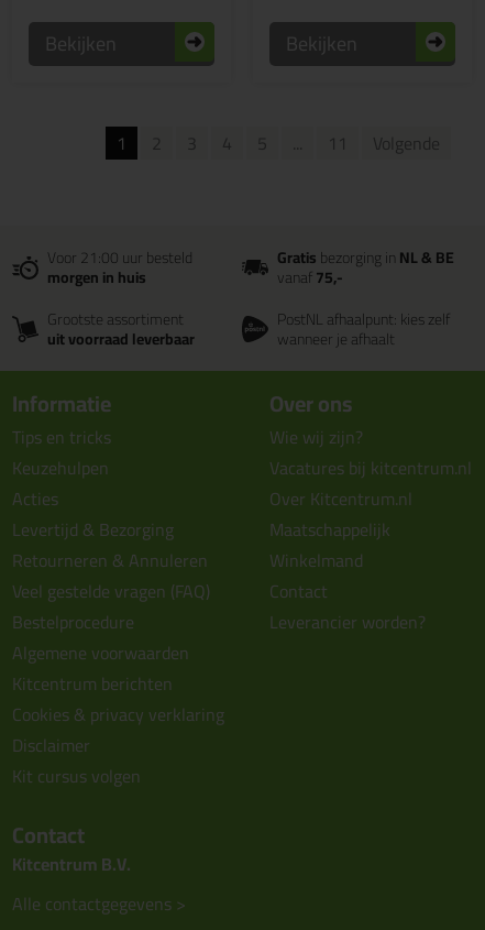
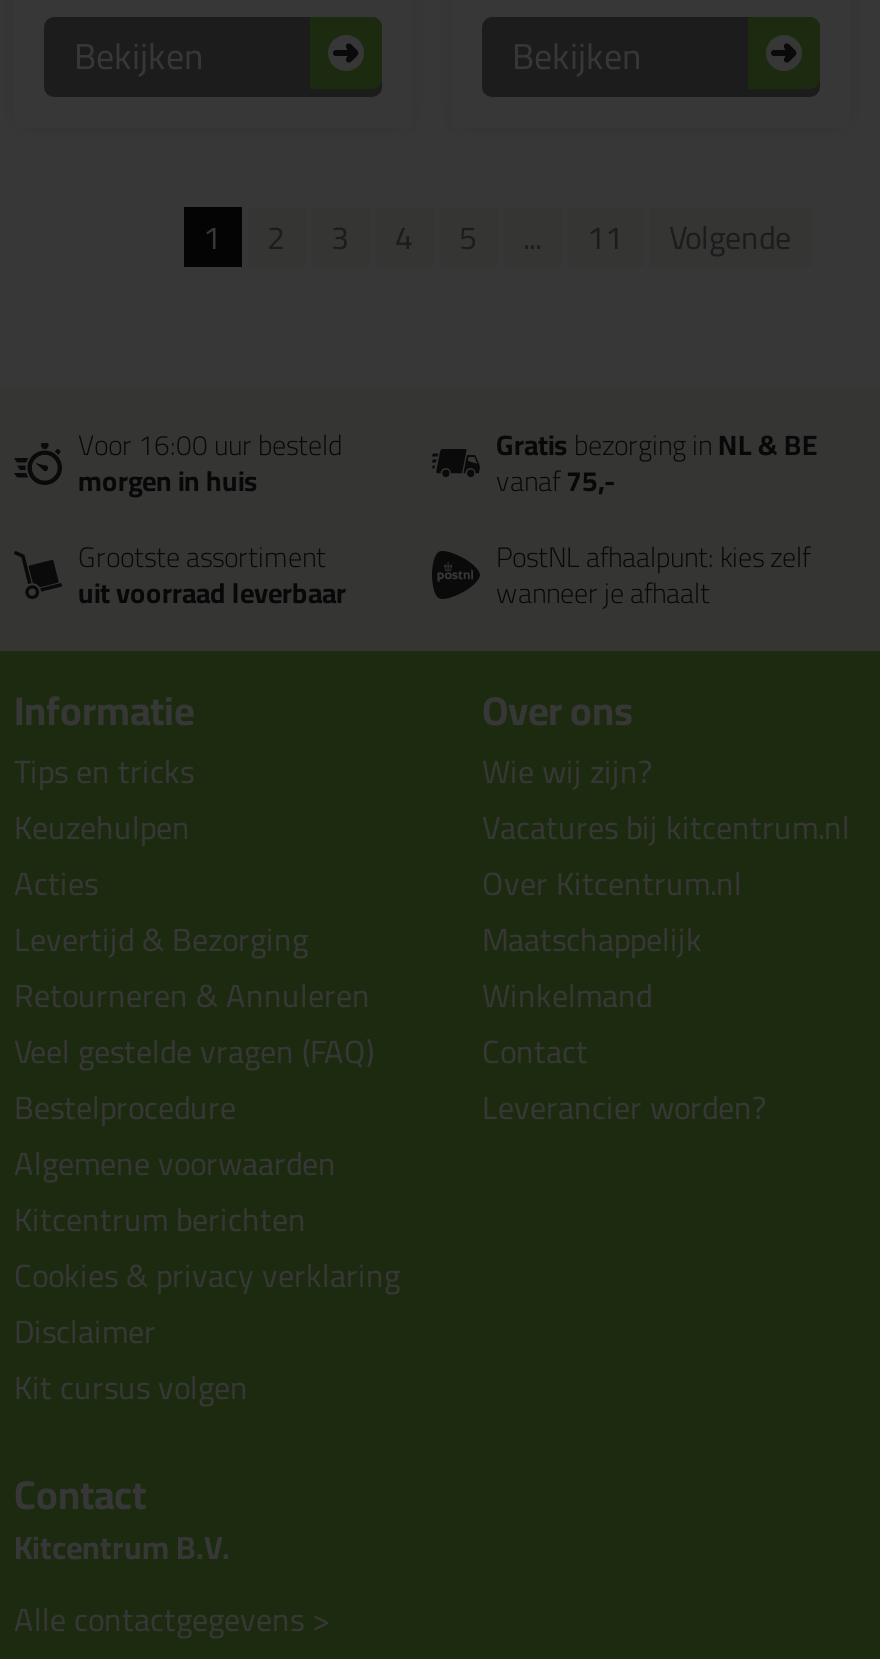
- Voor 21:00 uur besteld
+ Voor 16:00 uur besteld
